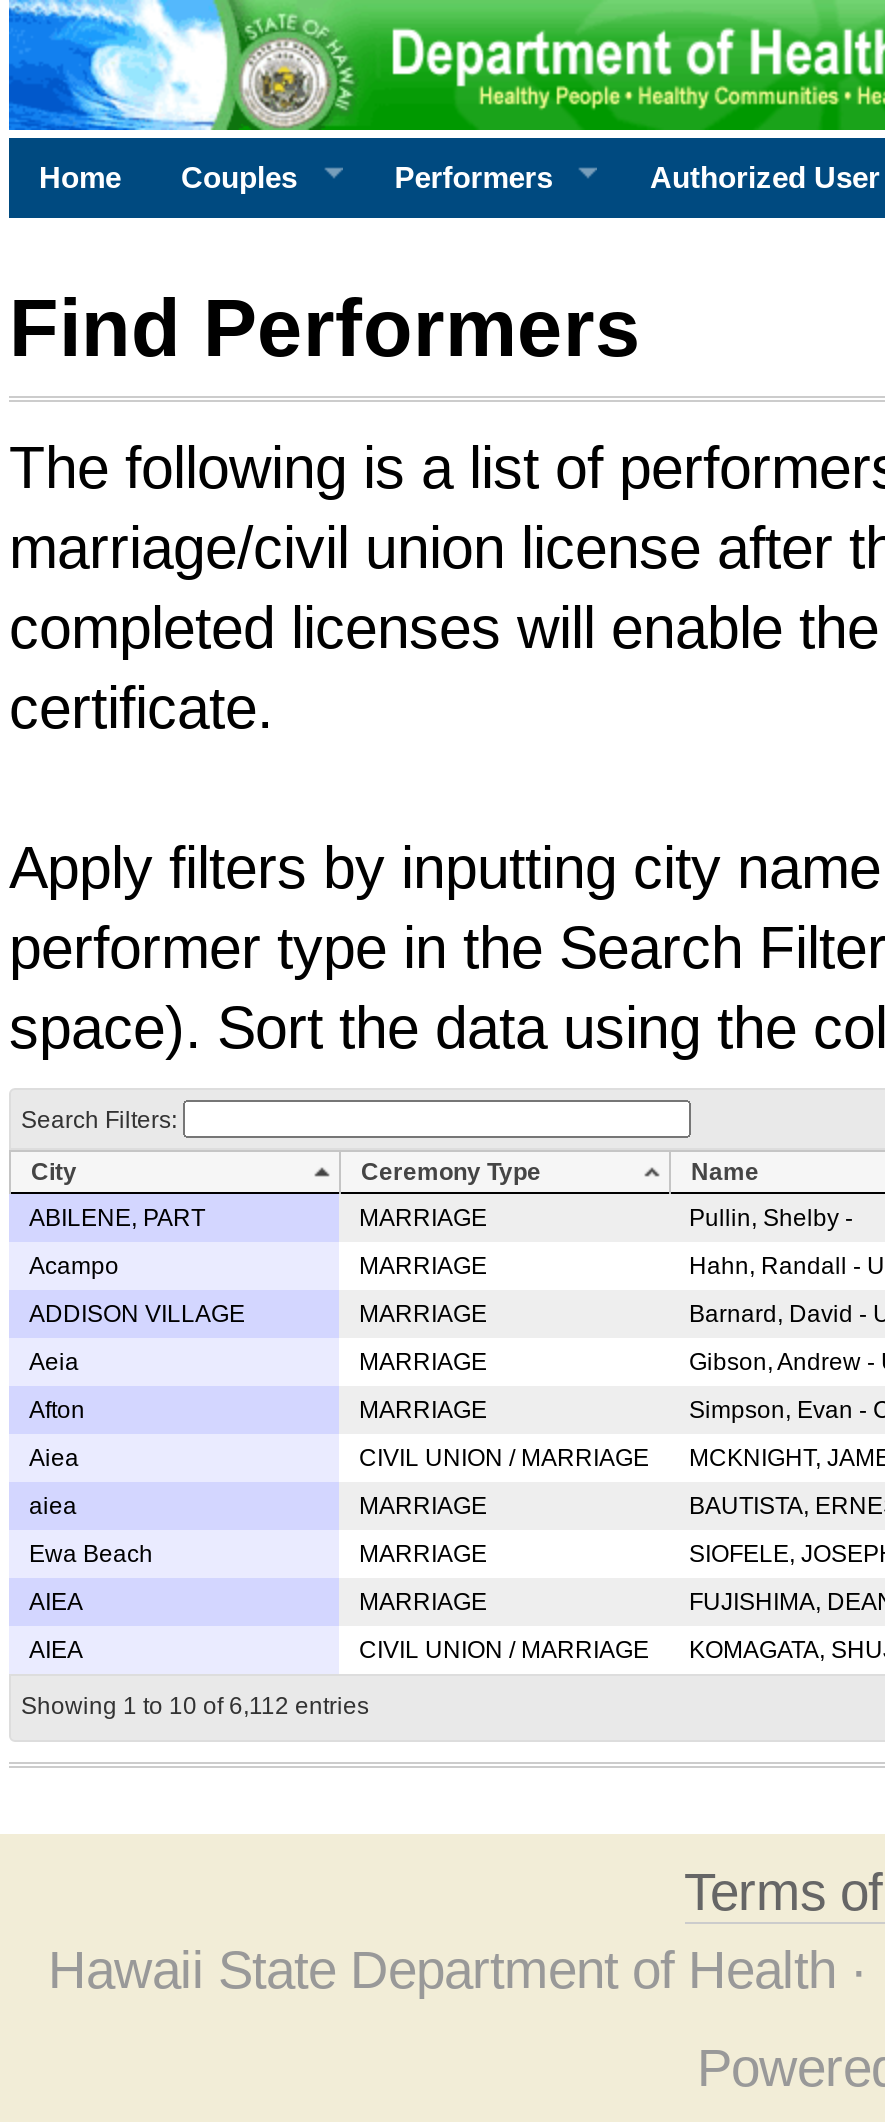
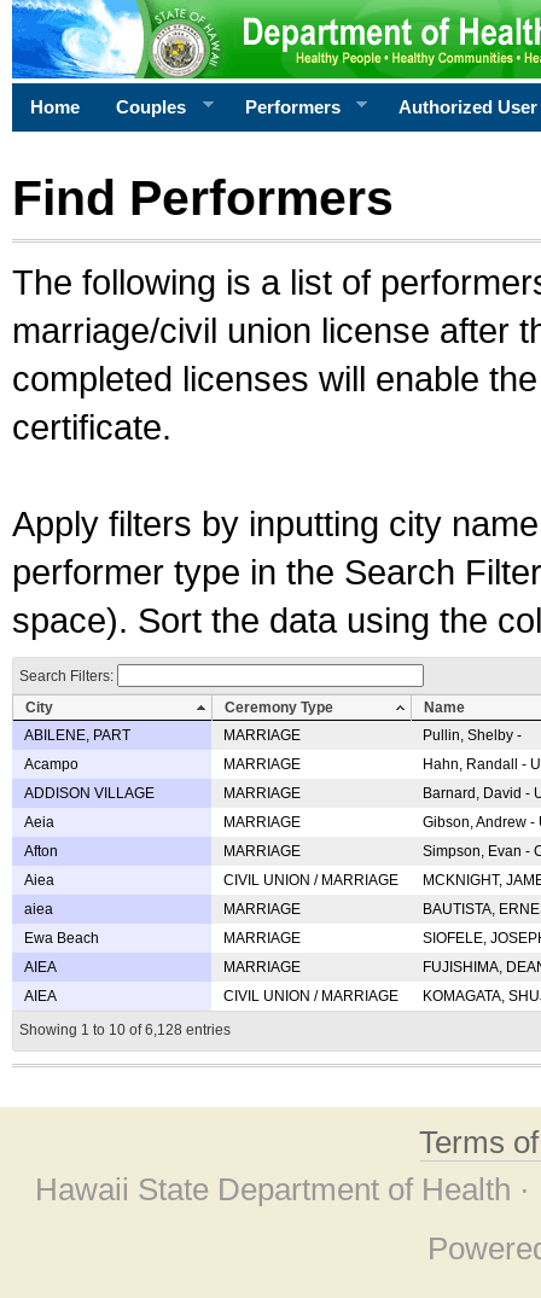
- Showing 1 to 10 of 6,112 entries
+ Showing 1 to 10 of 6,128 entries
